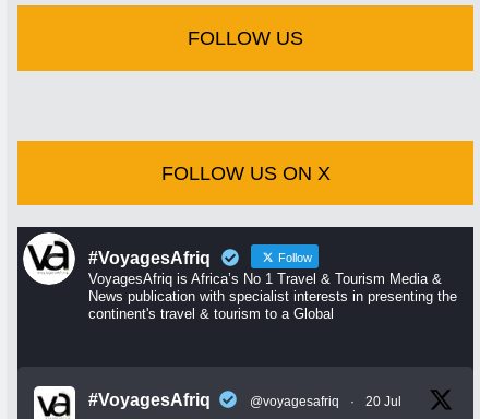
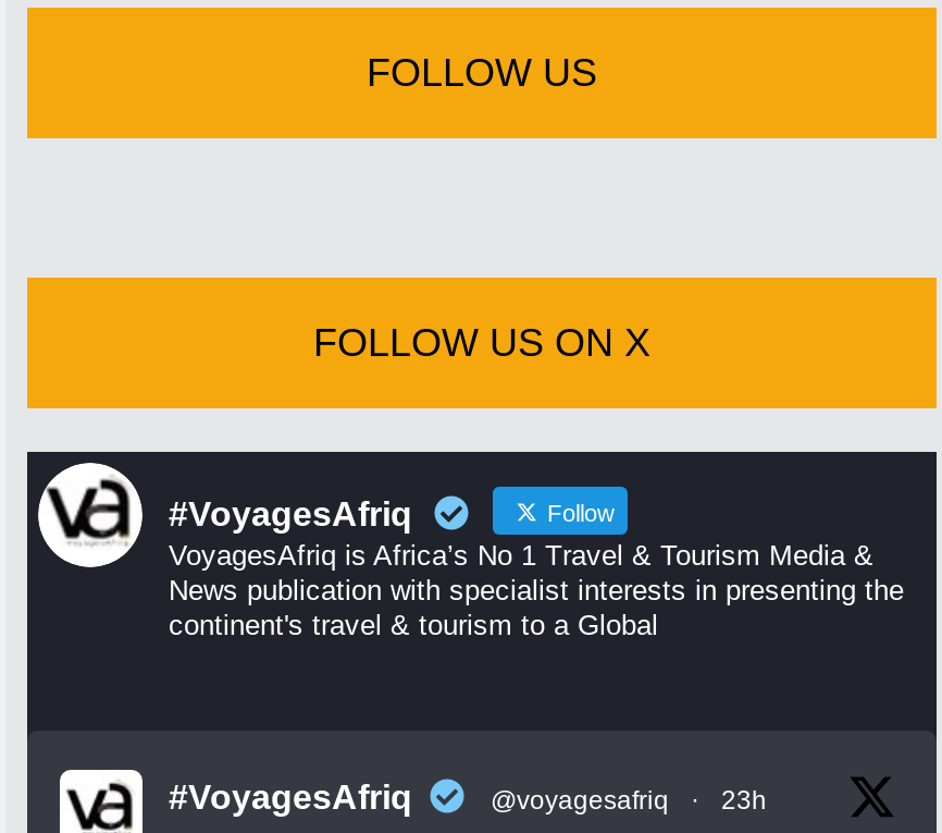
- 20 Jul
+ 23h
